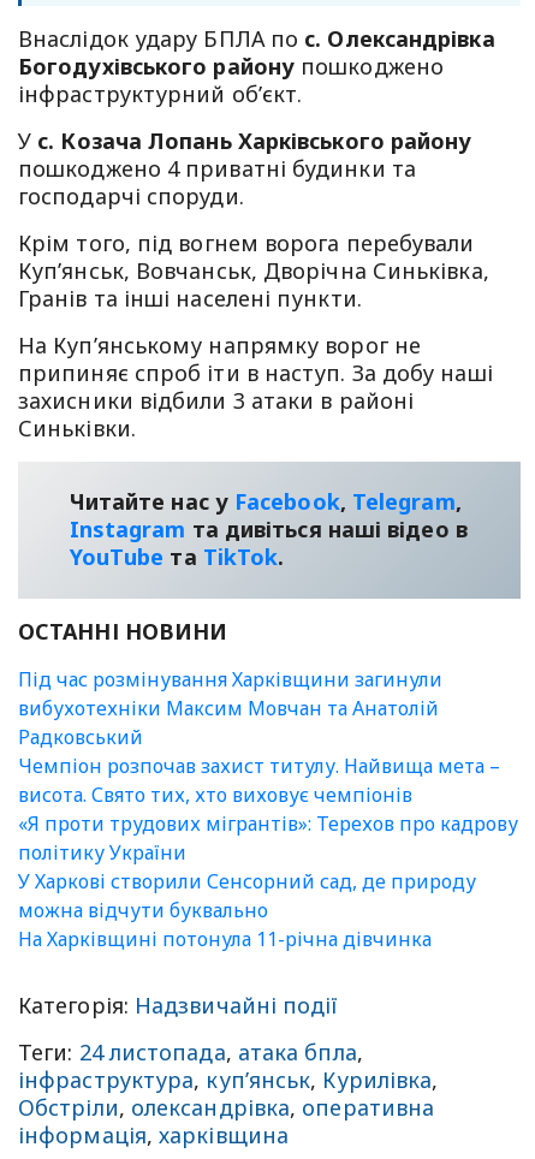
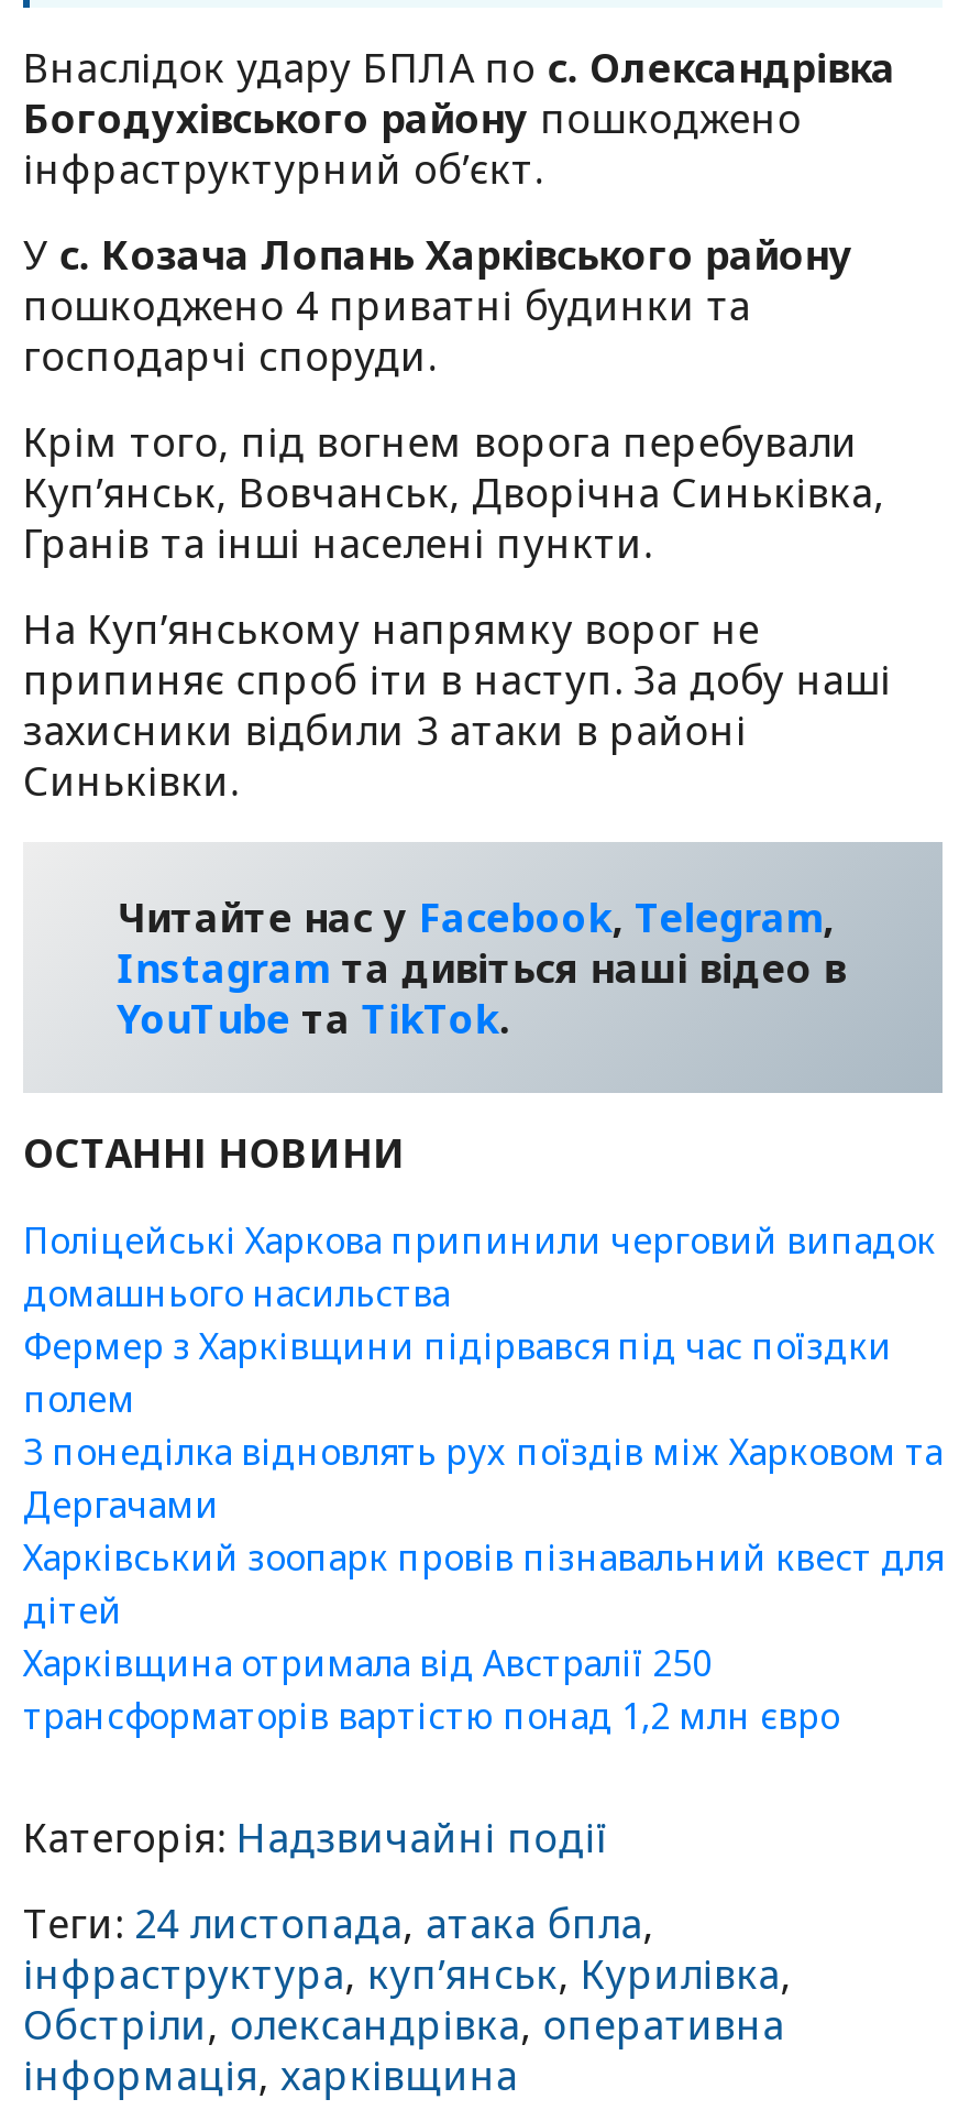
- Під час розмінування Харківщини загинули
- вибухотехніки Максим Мовчан та Анатолій
- Радковський
- Чемпіон розпочав захист титулу. Найвища мета –
- висота. Свято тих, хто виховує чемпіонів
- «Я проти трудових мігрантів»: Терехов про кадрову
- політику України
- У Харкові створили Сенсорний сад, де природу
- можна відчути буквально
- На Харківщині потонула 11-річна дівчинка
+ Поліцейські Харкова припинили черговий випадок
+ домашнього насильства
+ Фермер з Харківщини підірвався під час поїздки
+ полем
+ З понеділка відновлять рух поїздів між Харковом та
+ Дергачами
+ Харківський зоопарк провів пізнавальний квест для
+ дітей
+ Харківщина отримала від Австралії 250
+ трансформаторів вартістю понад 1,2 млн євро
